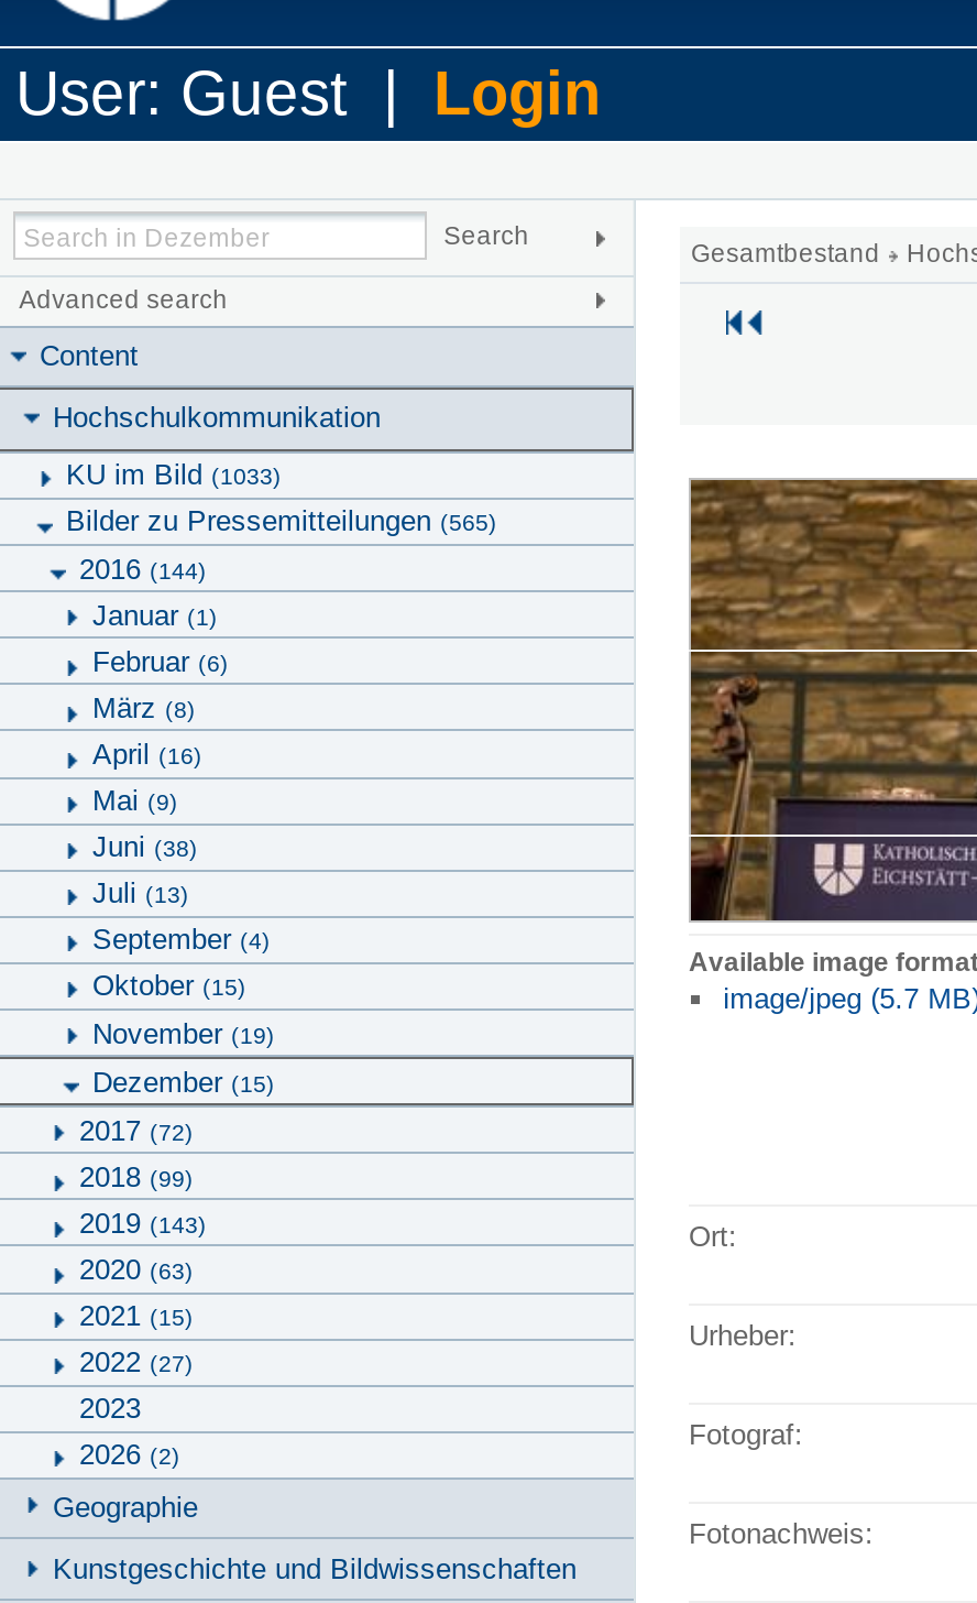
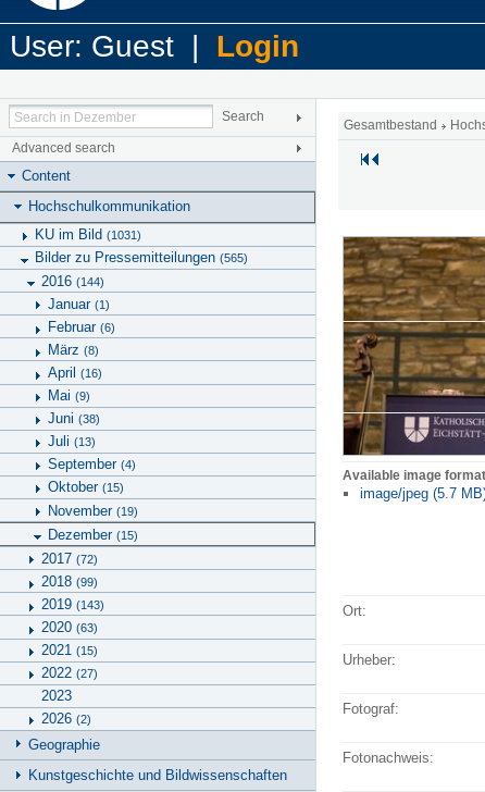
- KU im Bild (1033)
+ KU im Bild (1031)
